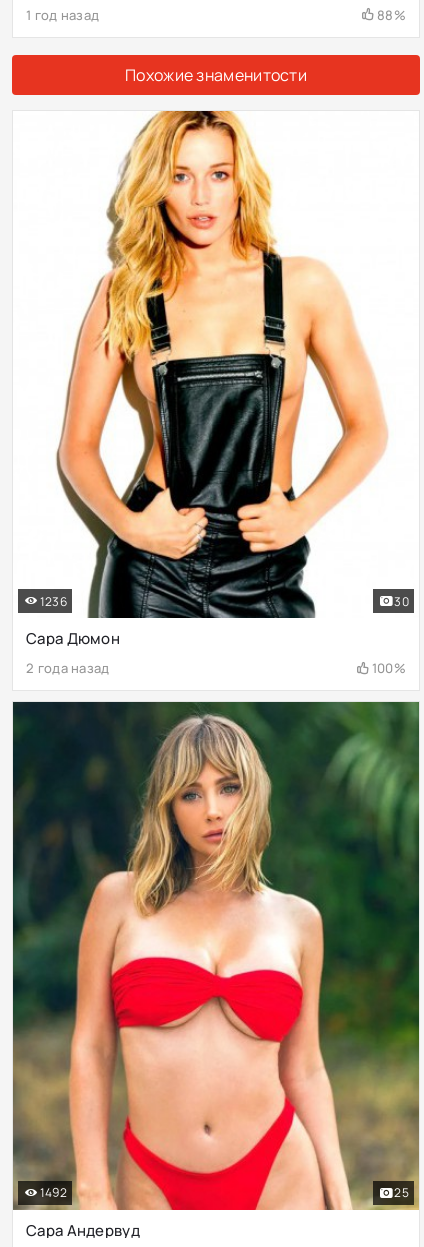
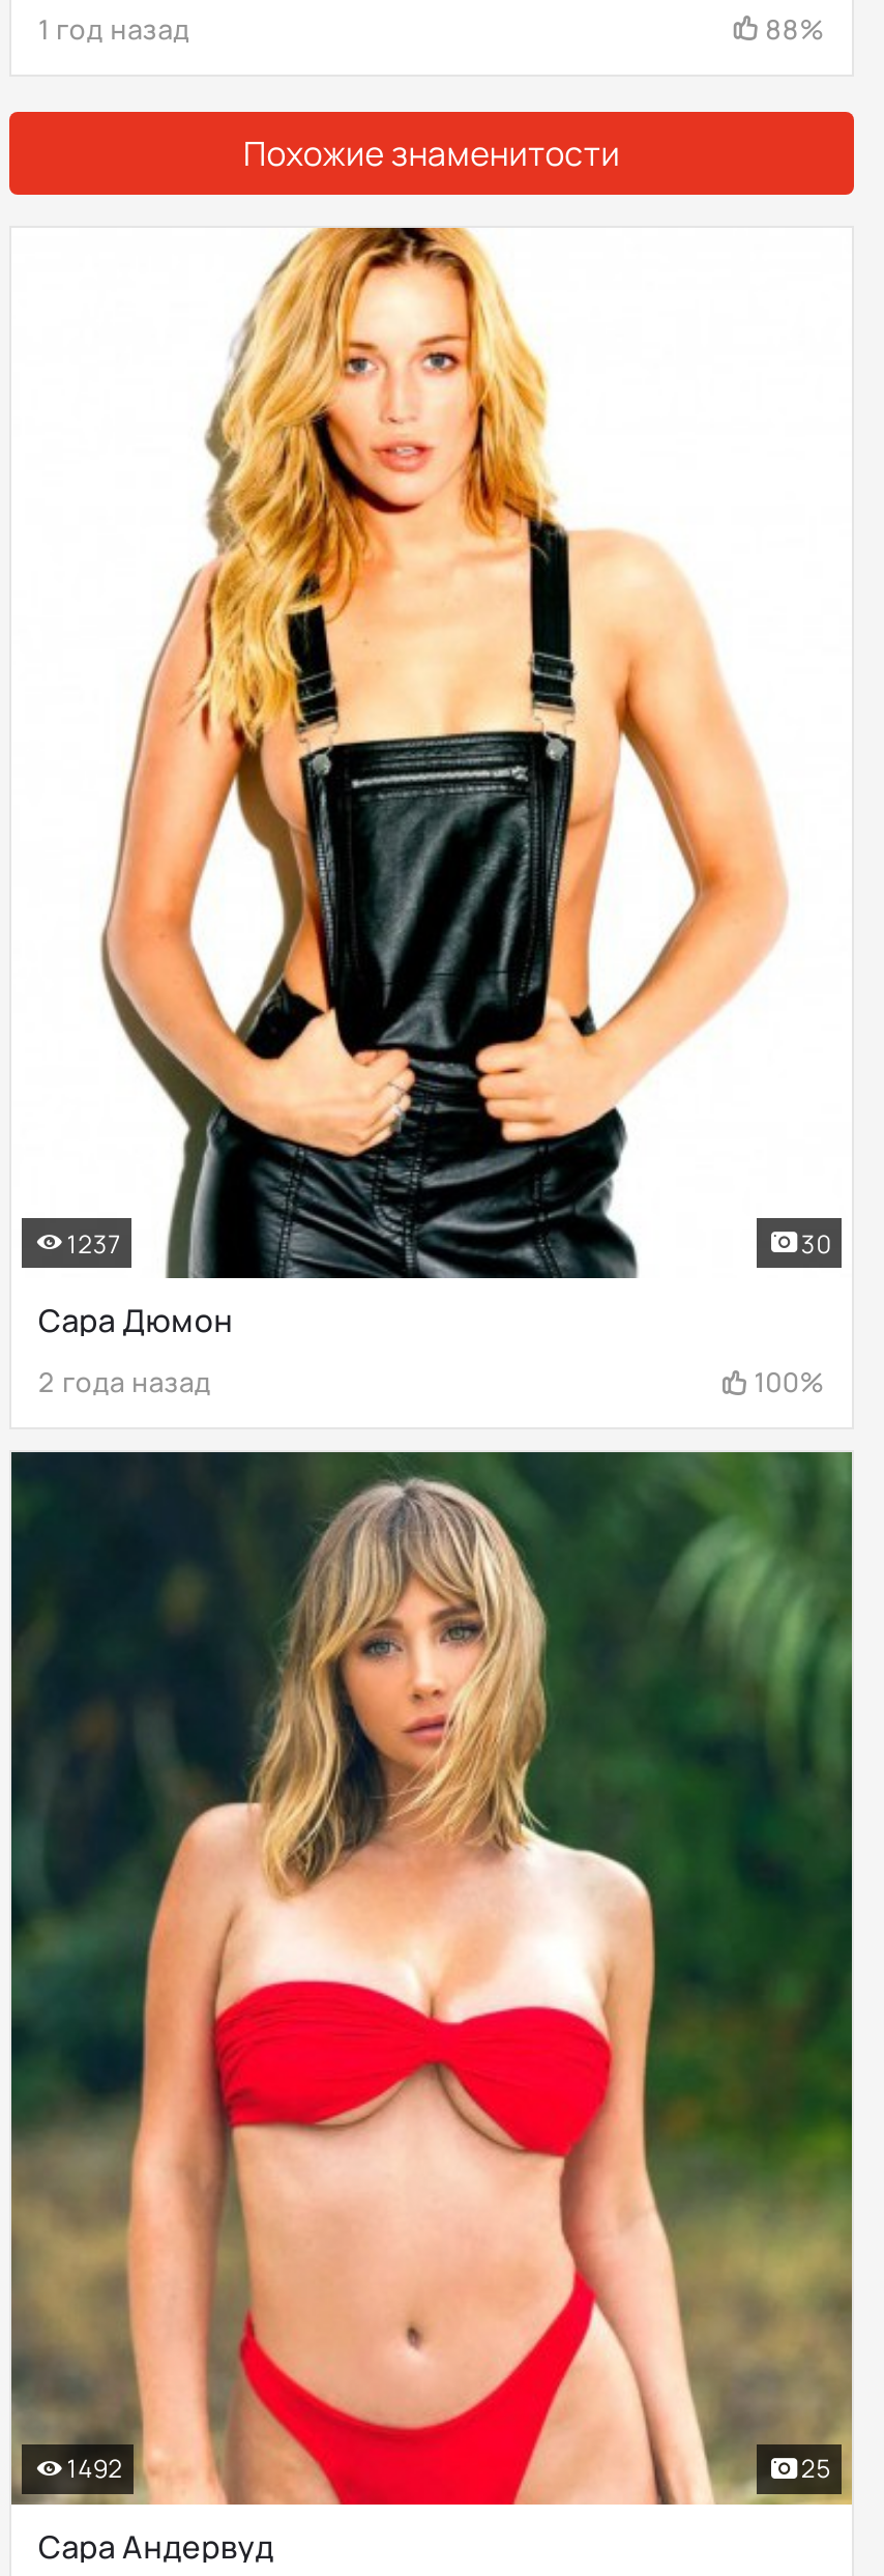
- 1236
+ 1237
